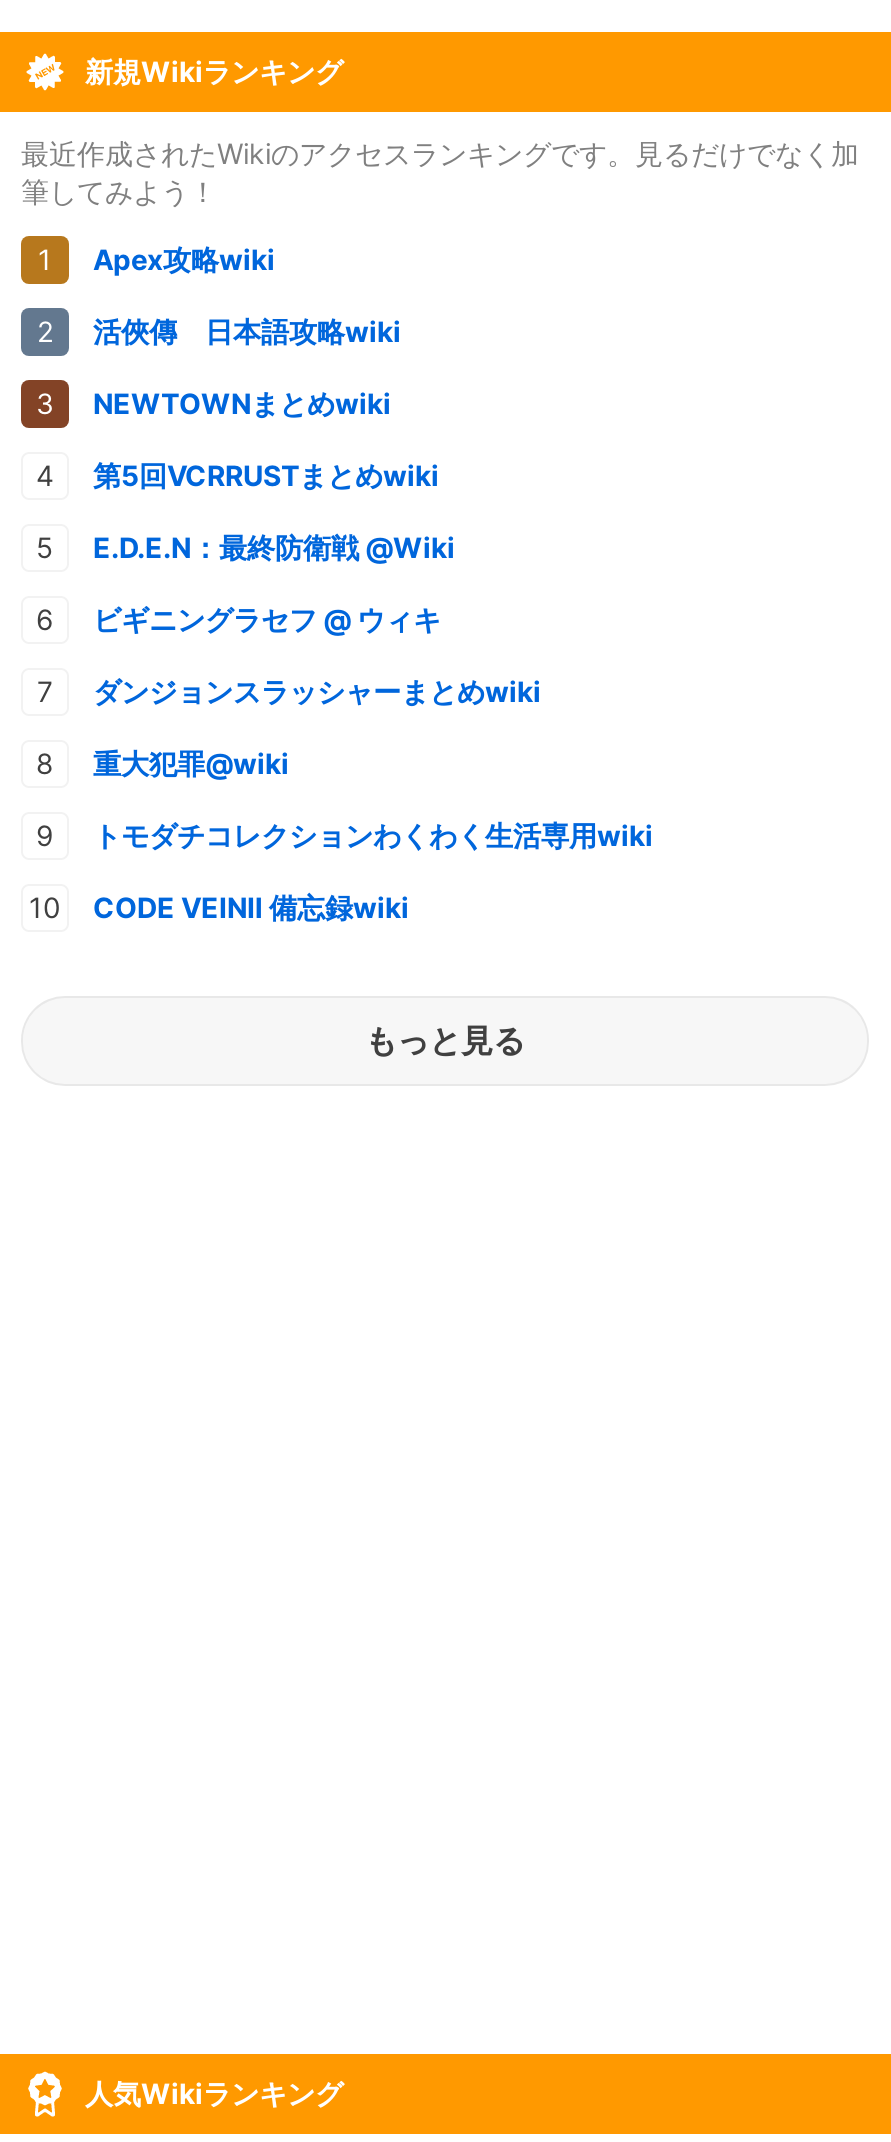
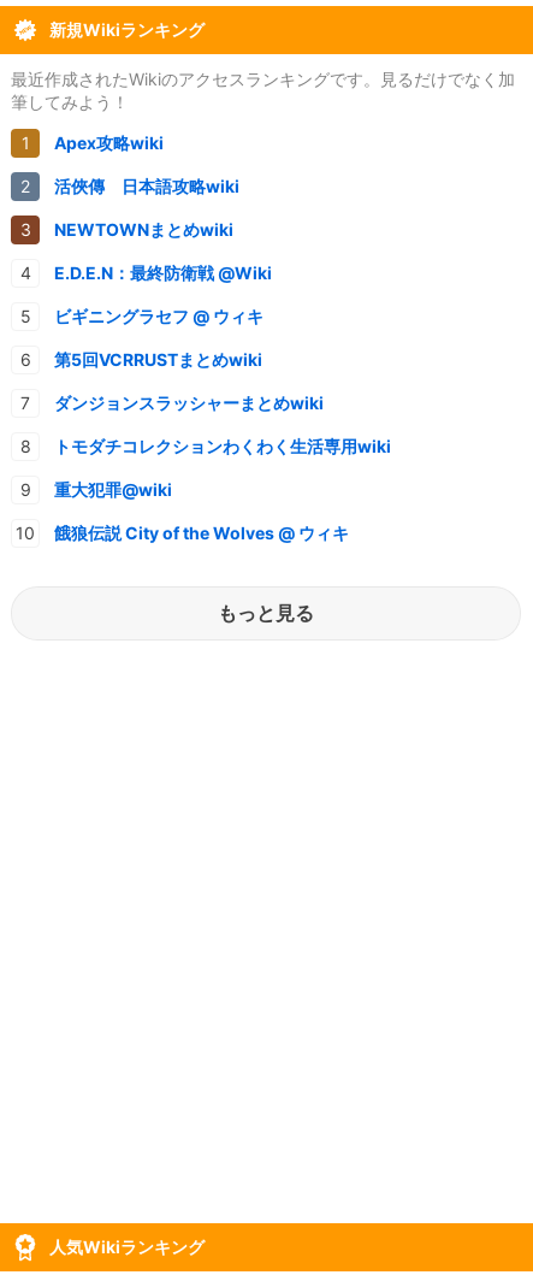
moved down: 第5回VCRRUSTまとめwiki

moved up: E.D.E.N：最終防衛戦 @Wiki | ビギニングラセフ @ ウィキ

moved down: 重大犯罪@wiki

moved up: トモダチコレクションわくわく生活専用wiki

- CODE VEINⅡ 備忘録wiki
+ 餓狼伝説 City of the Wolves @ ウィキ
